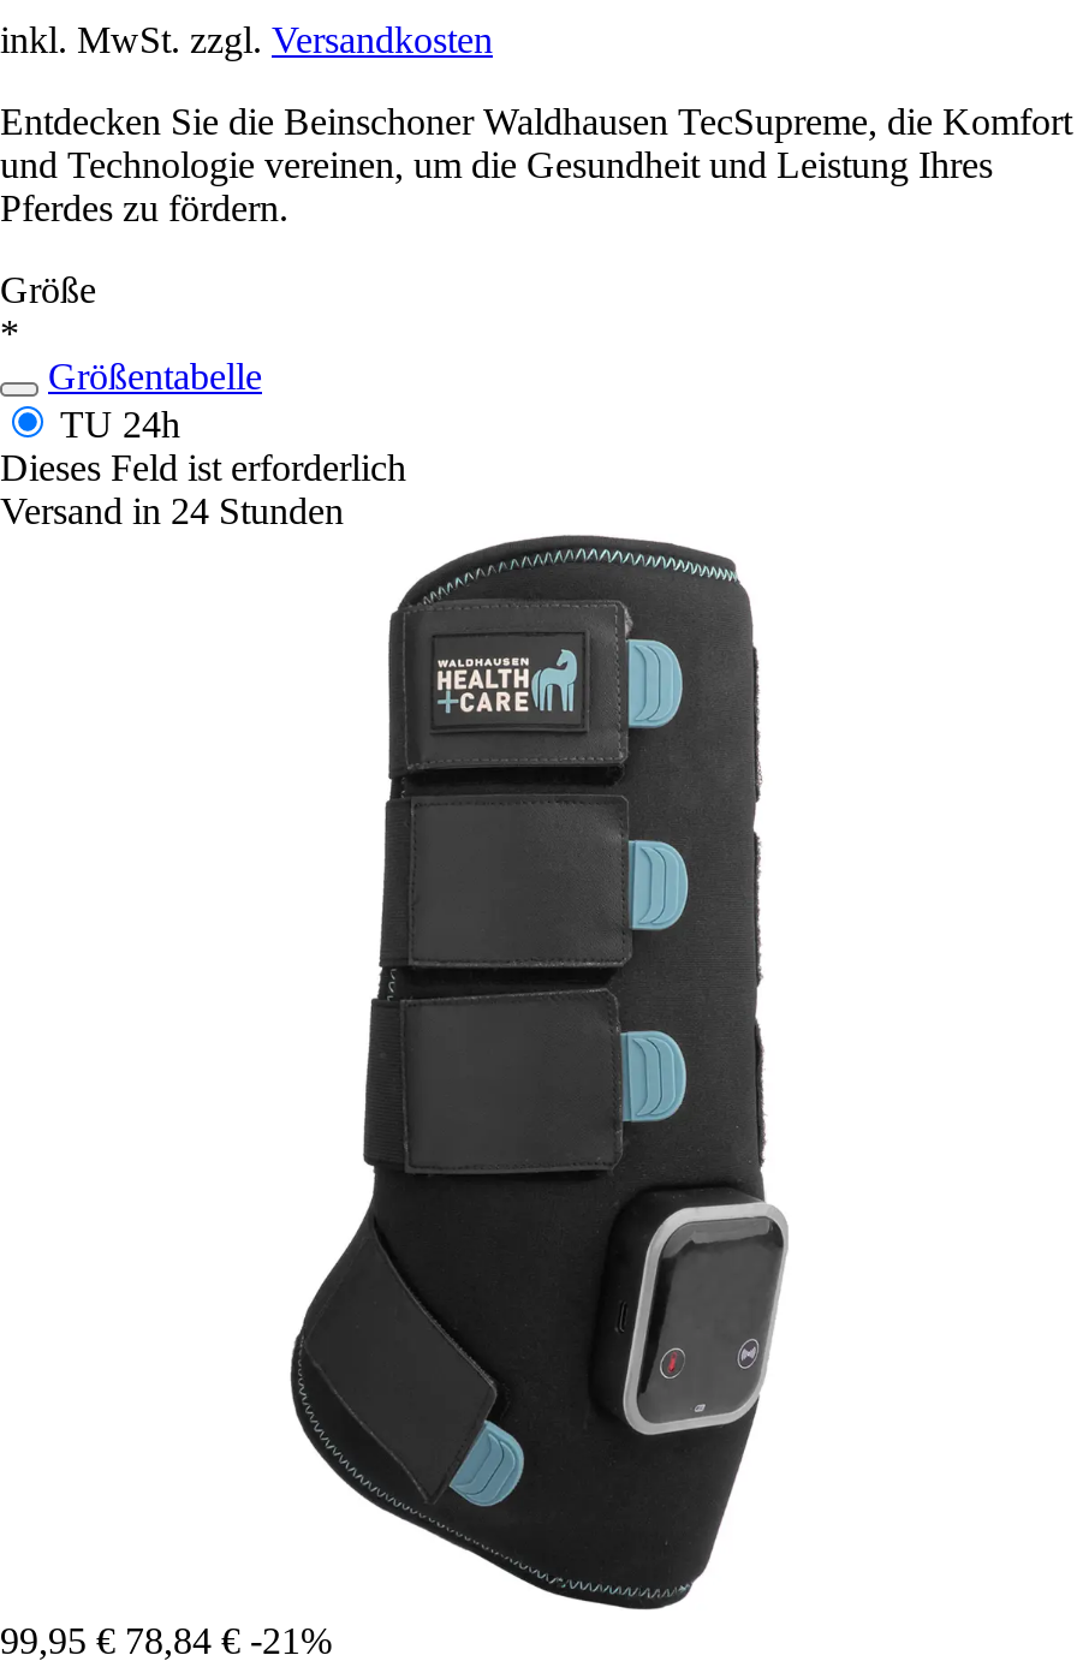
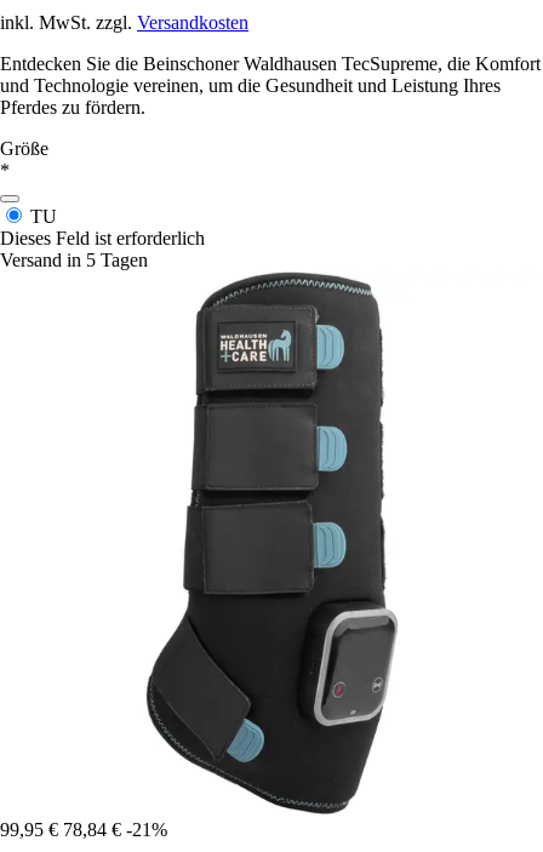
- Größentabelle
- TU 24h
+ TU

- Versand in 24 Stunden
+ Versand in 5 Tagen
